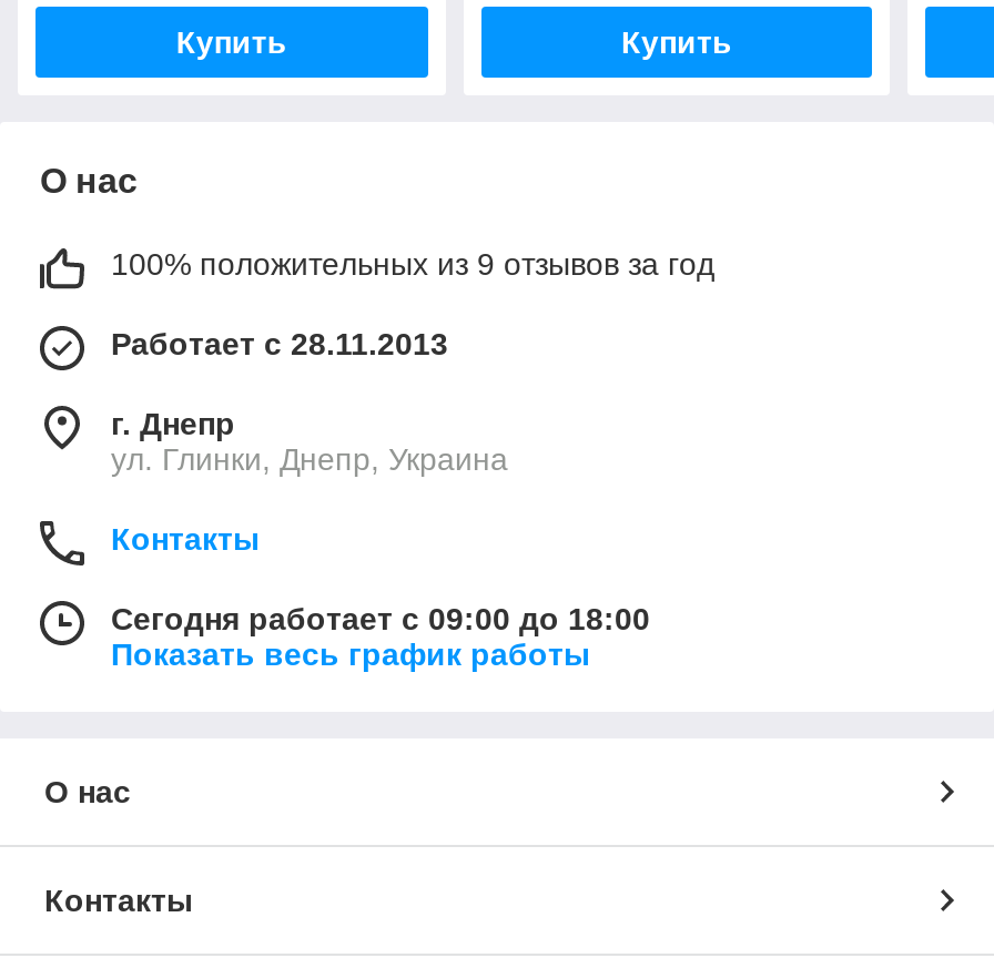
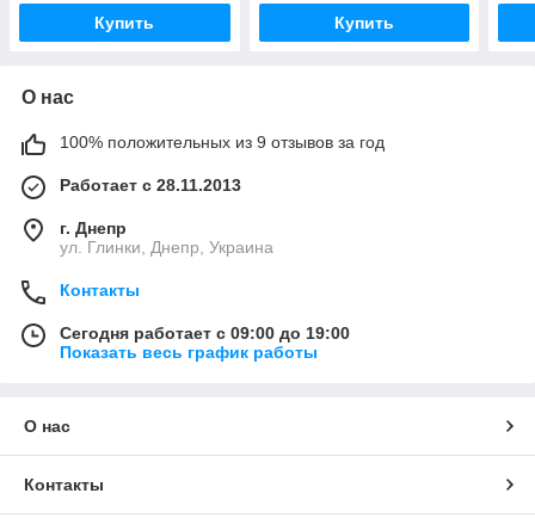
- Сегодня работает с 09:00 до 18:00
+ Сегодня работает с 09:00 до 19:00
